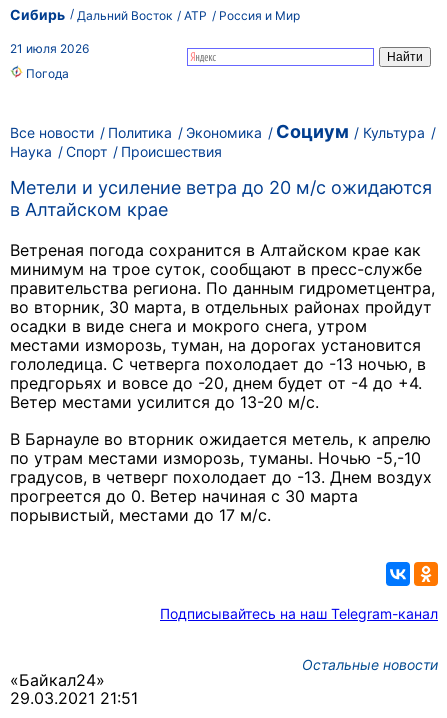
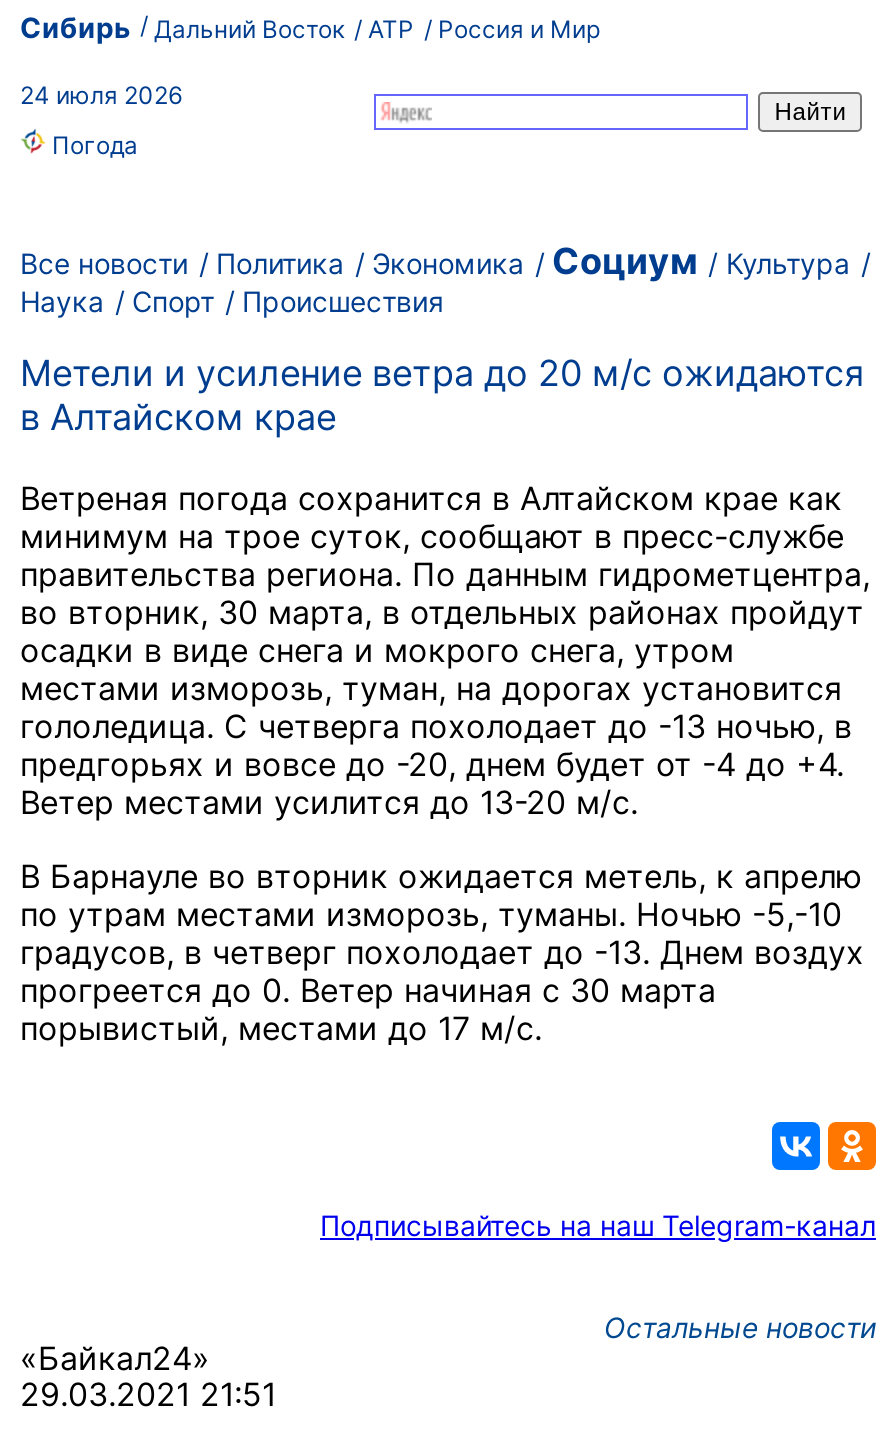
- 21 июля 2026
+ 24 июля 2026
